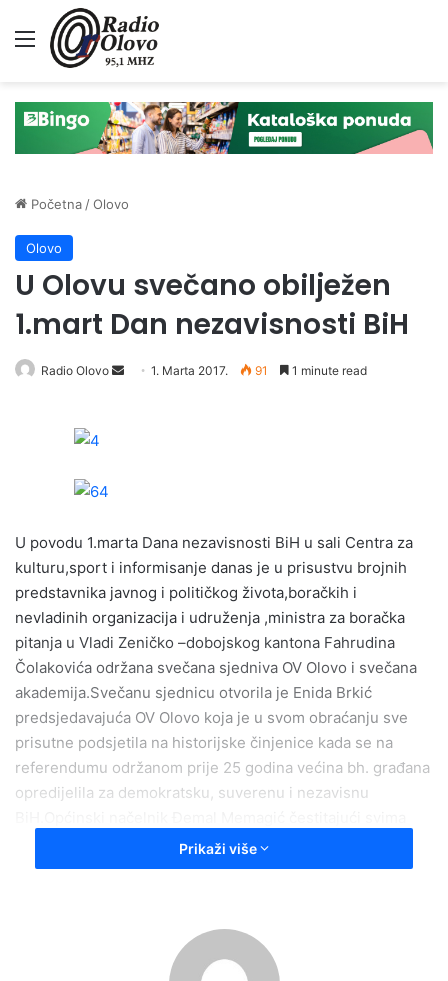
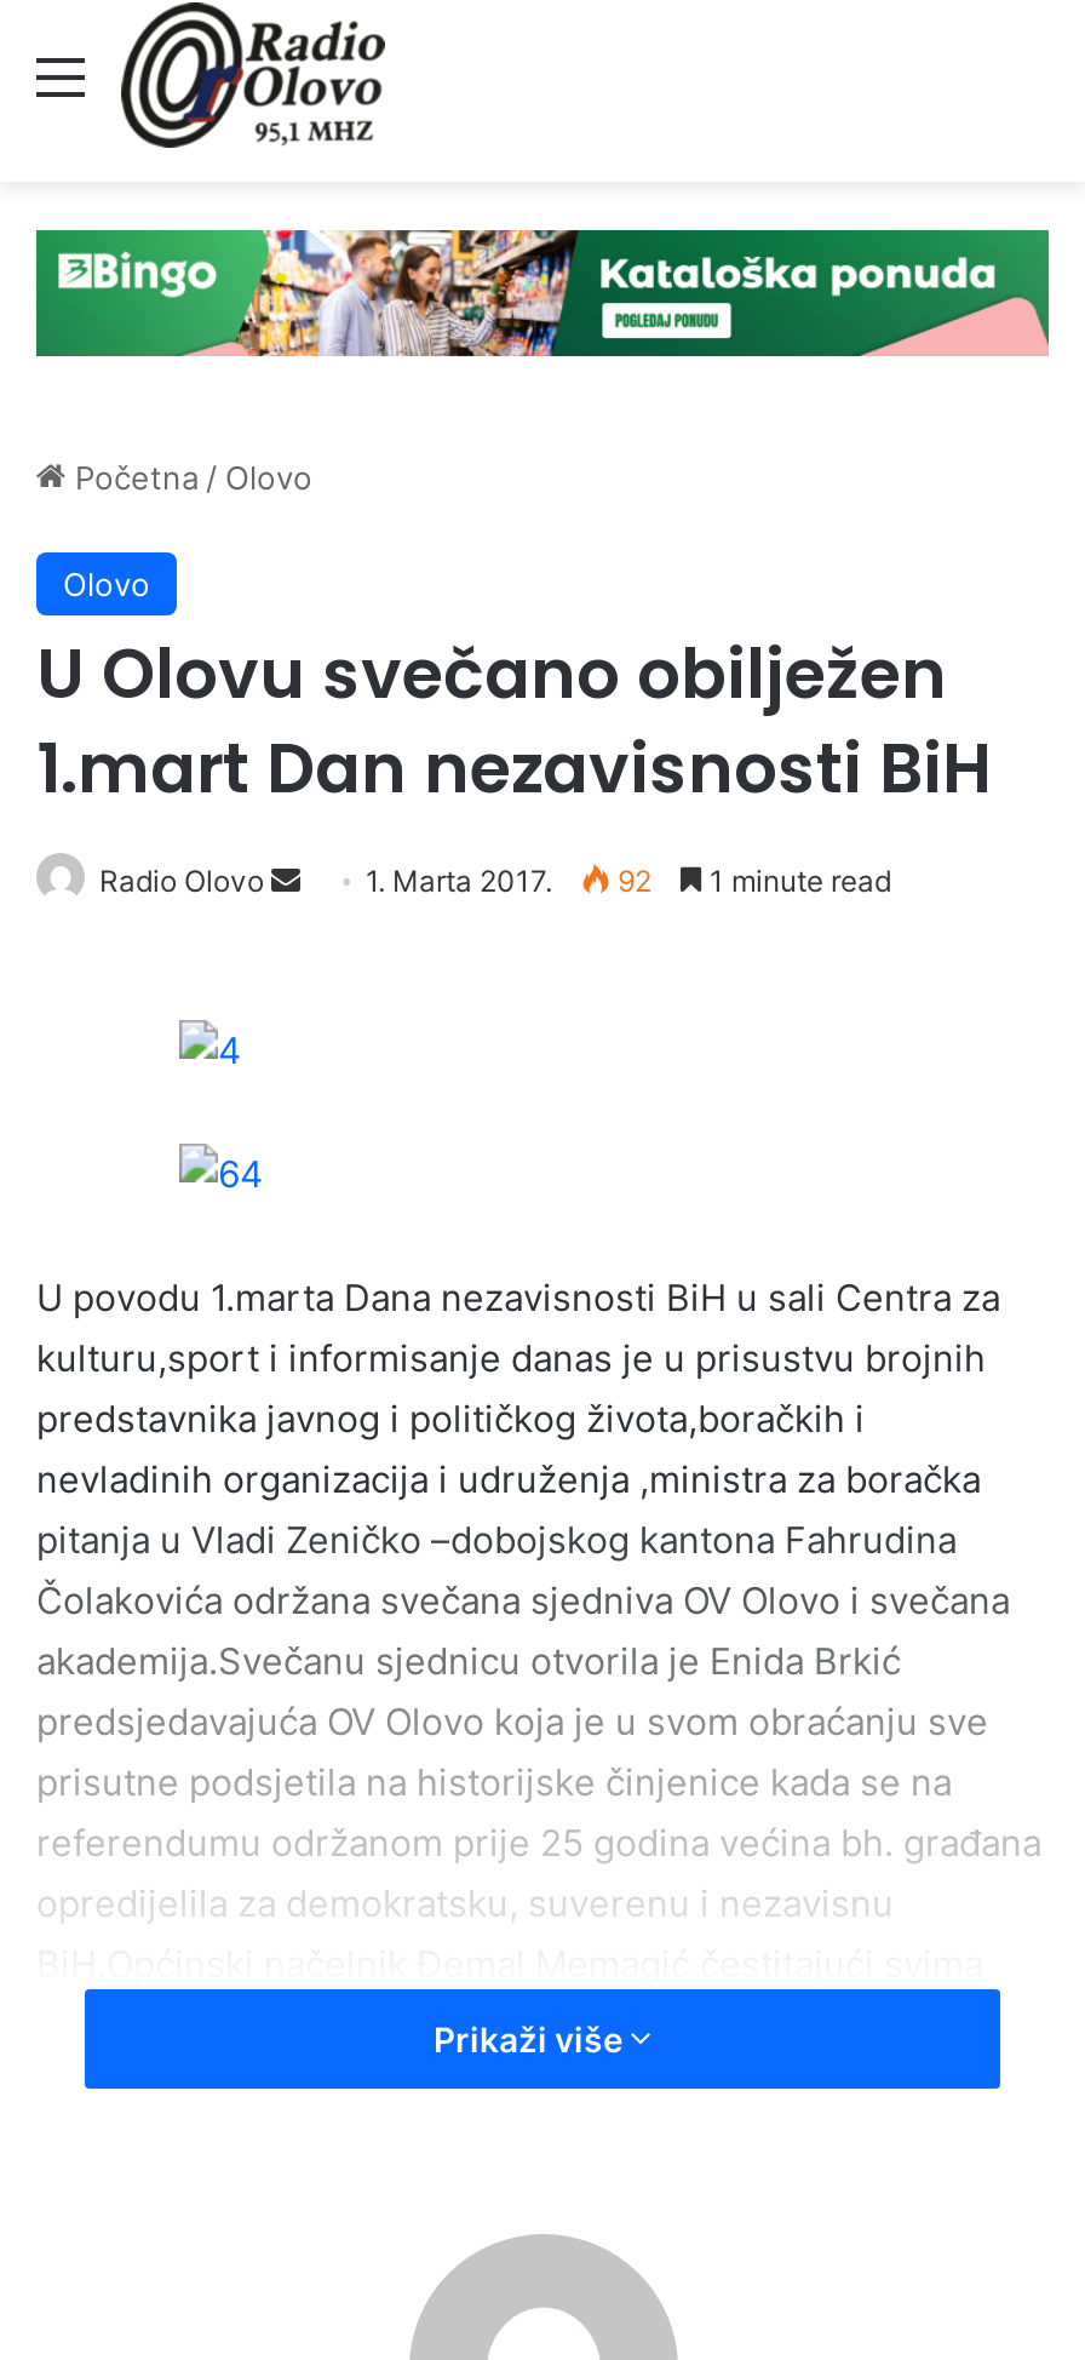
- 91
+ 92
